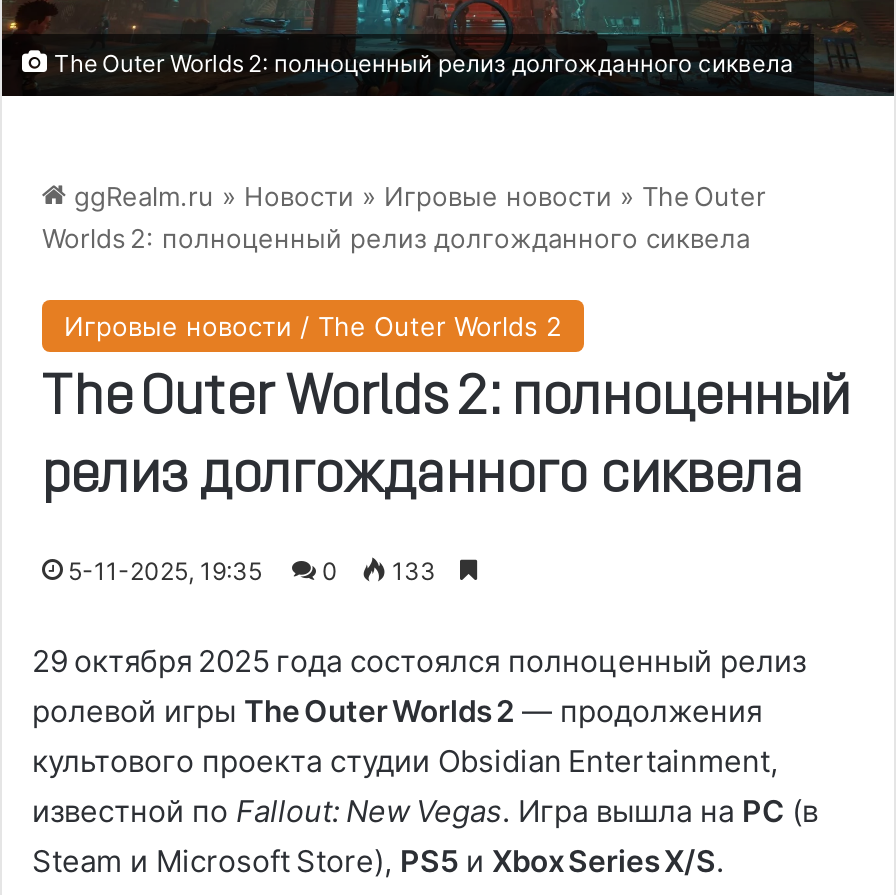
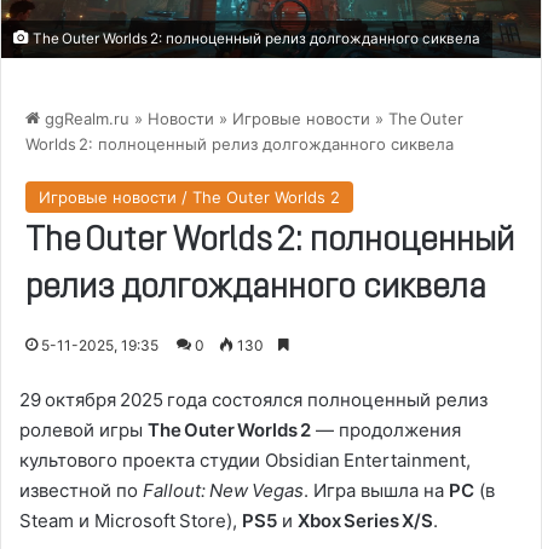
- 5-11-2025, 19:35 0 133
+ 5-11-2025, 19:35 0 130
